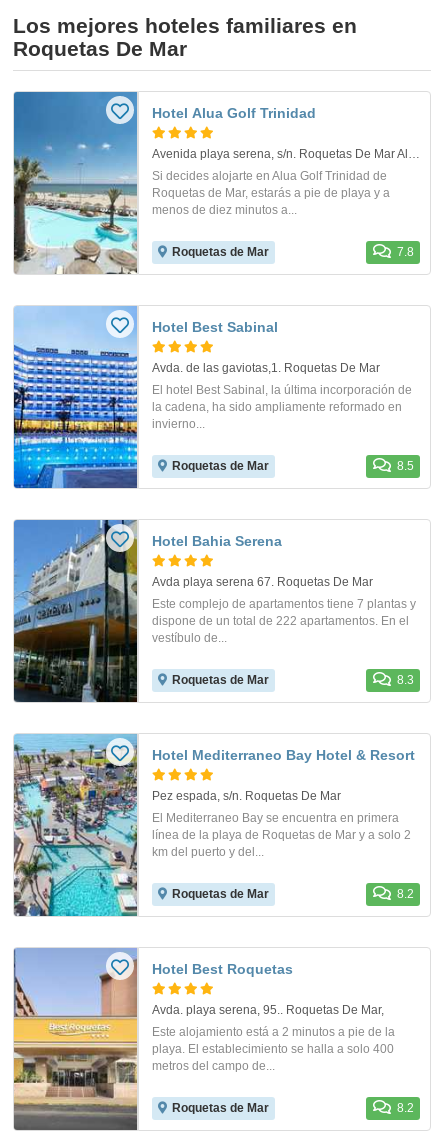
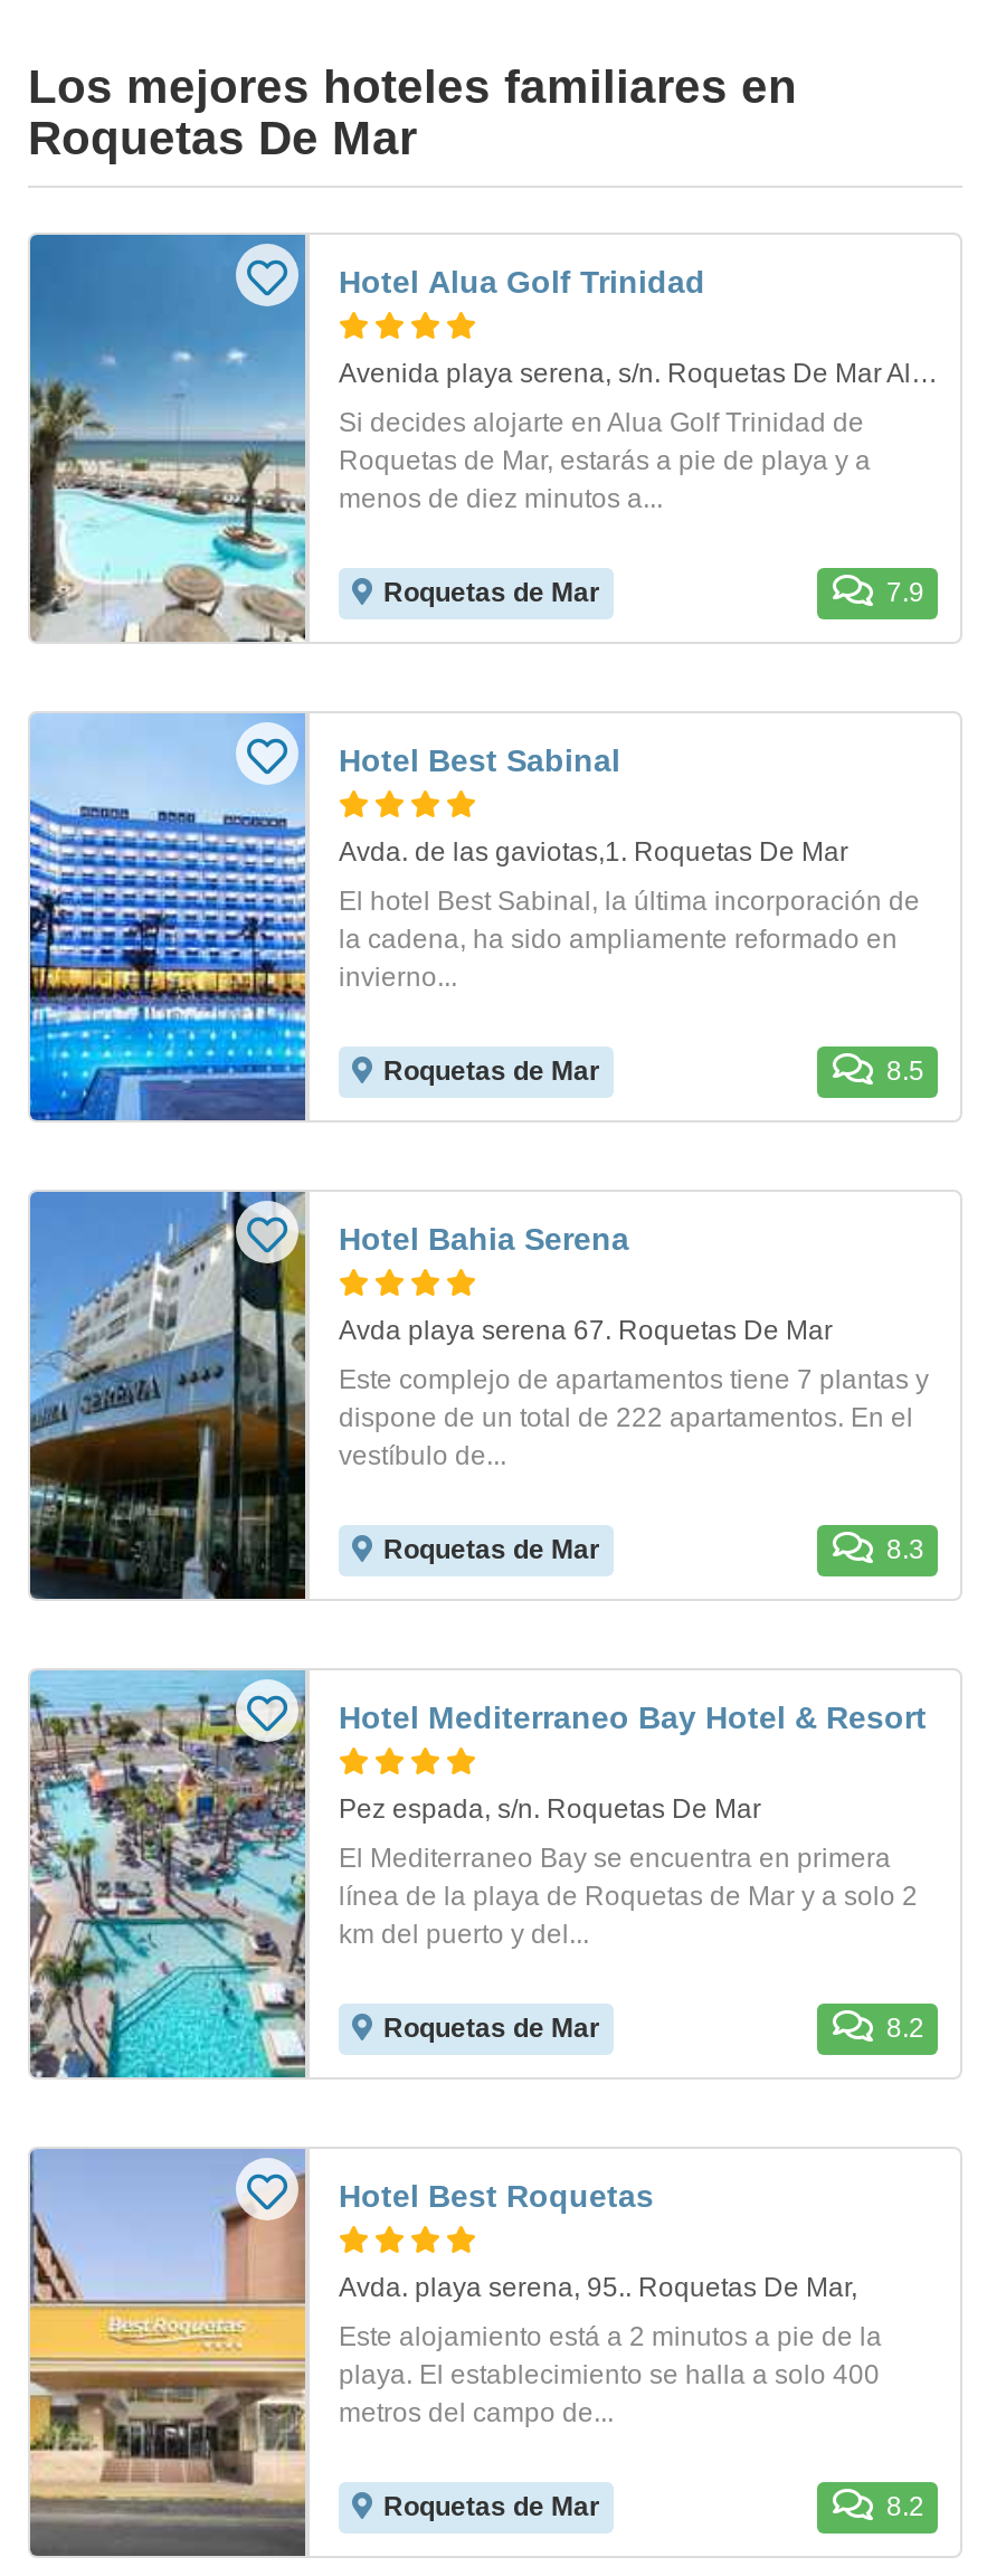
- 7.8
+ 7.9
